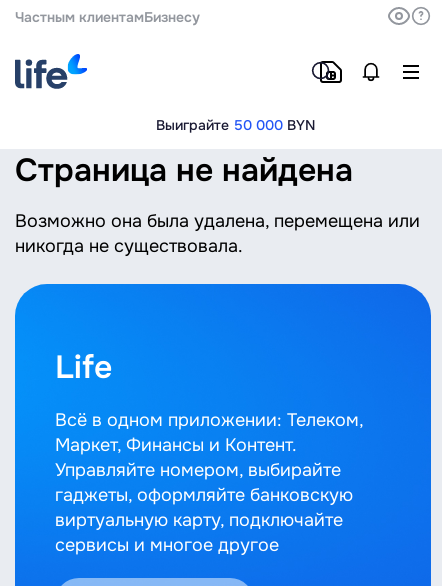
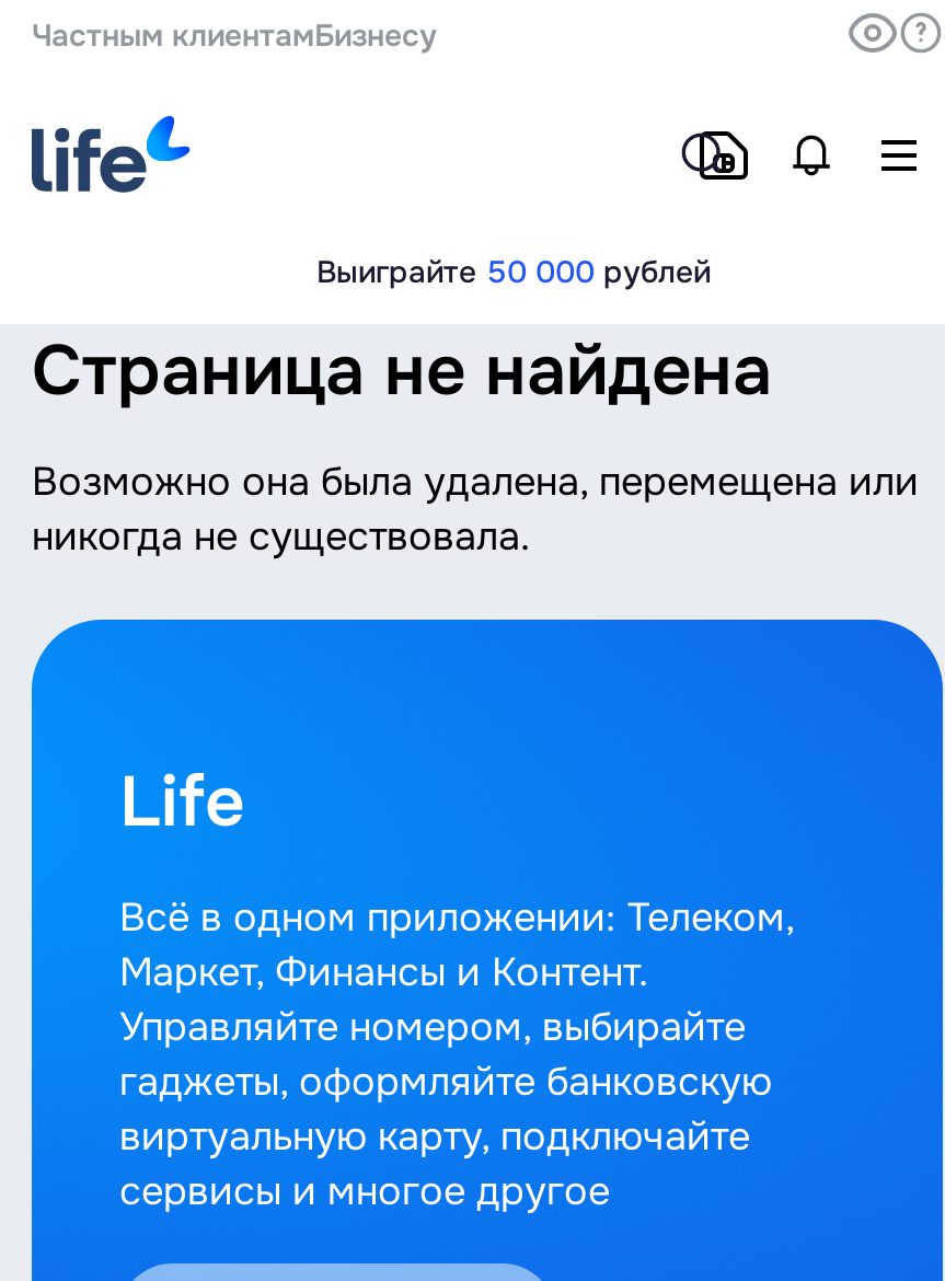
- Выиграйте 50 000 BYN
+ Выиграйте 50 000 рублей
